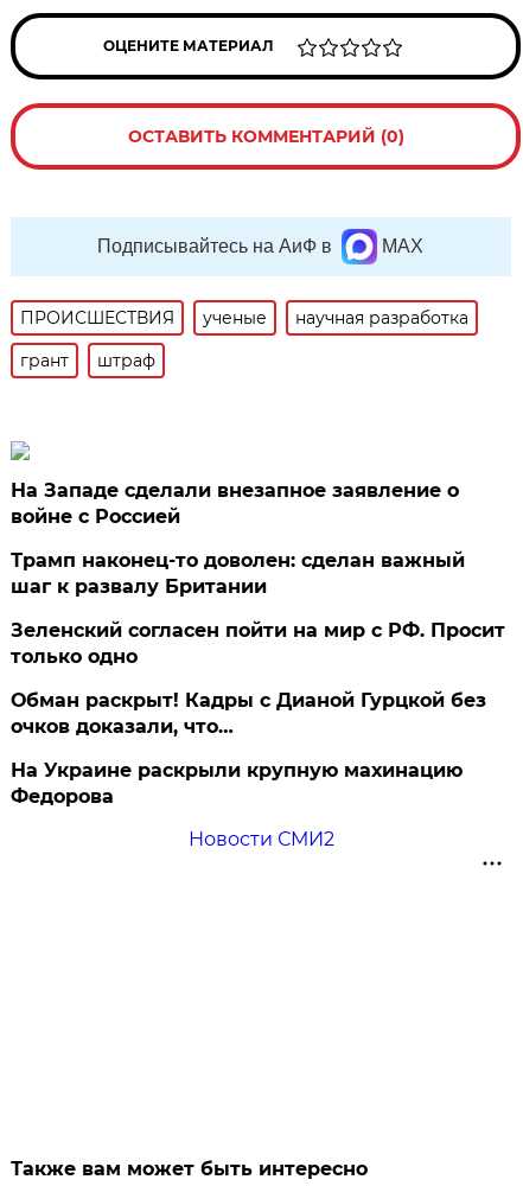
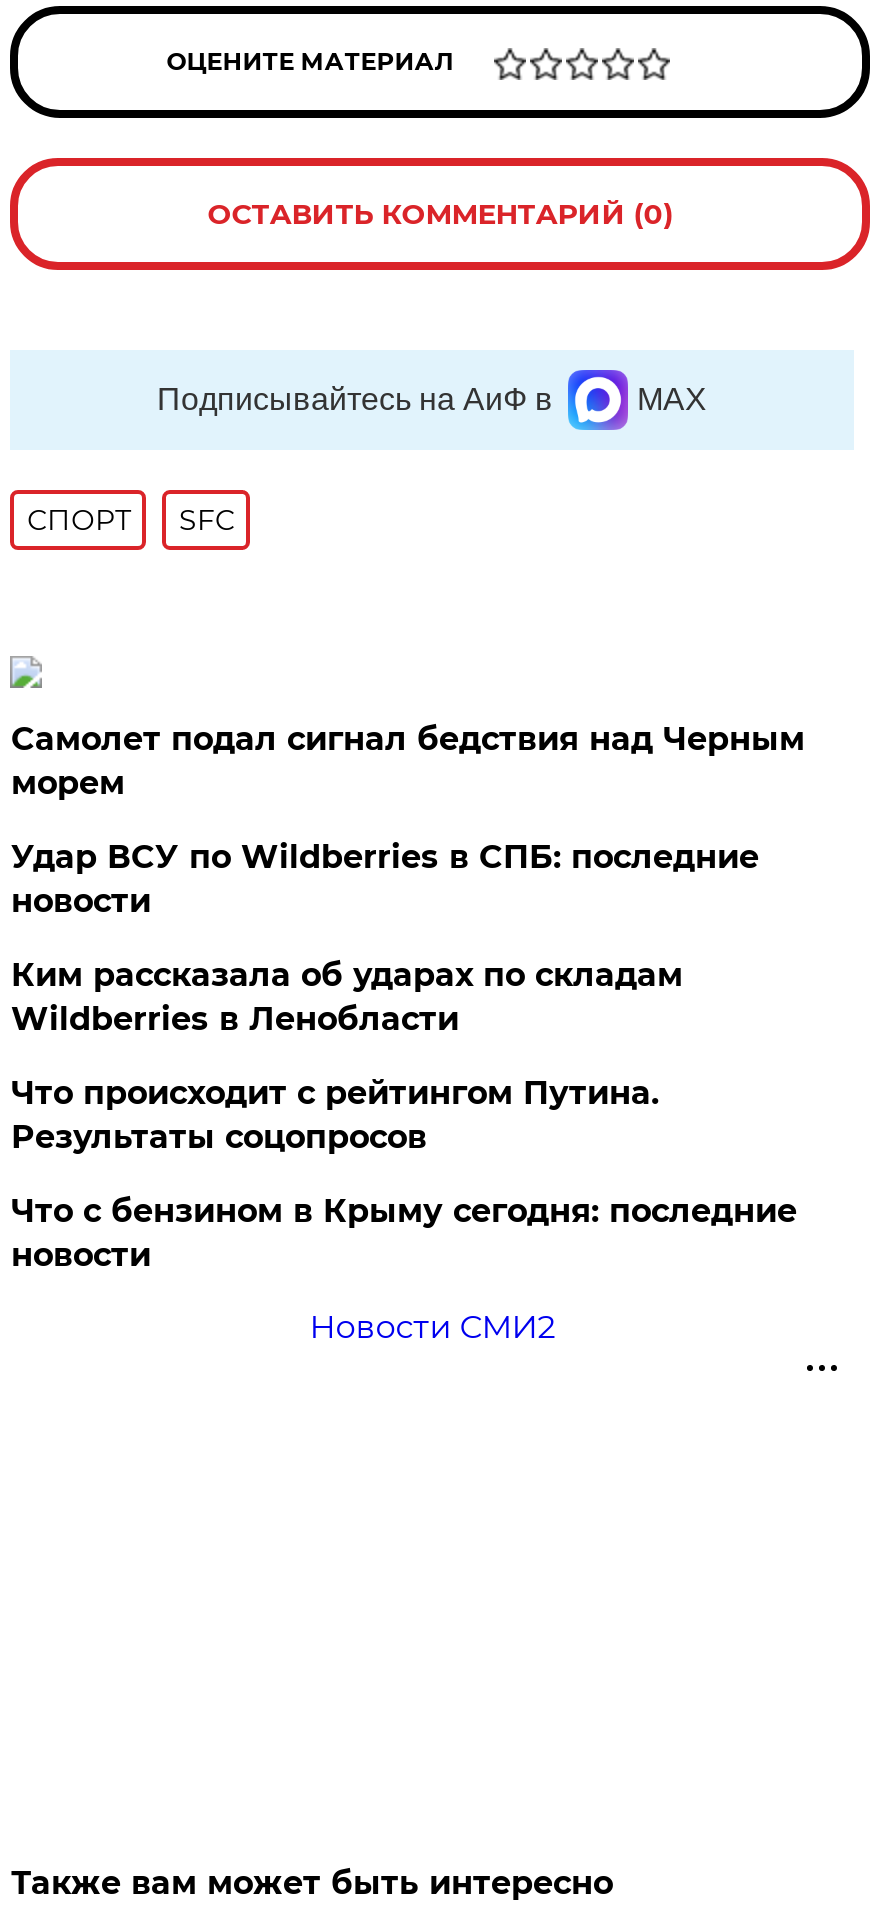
- ПРОИСШЕСТВИЯ
- ученые
- научная разработка
- грант
- штраф
+ СПОРТ
+ SFC

- На Западе сделали внезапное заявление о
- войне с Россией
- Трамп наконец-то доволен: сделан важный
- шаг к развалу Британии
- Зеленский согласен пойти на мир с РФ. Просит
- только одно
- Обман раскрыт! Кадры с Дианой Гурцкой без
- очков доказали, что…
- На Украине раскрыли крупную махинацию
- Федорова
+ Самолет подал сигнал бедствия над Черным
+ морем
+ Удар ВСУ по Wildberries в СПБ: последние
+ новости
+ Ким рассказала об ударах по складам
+ Wildberries в Ленобласти
+ Что происходит с рейтингом Путина.
+ Результаты соцопросов
+ Что с бензином в Крыму сегодня: последние
+ новости
